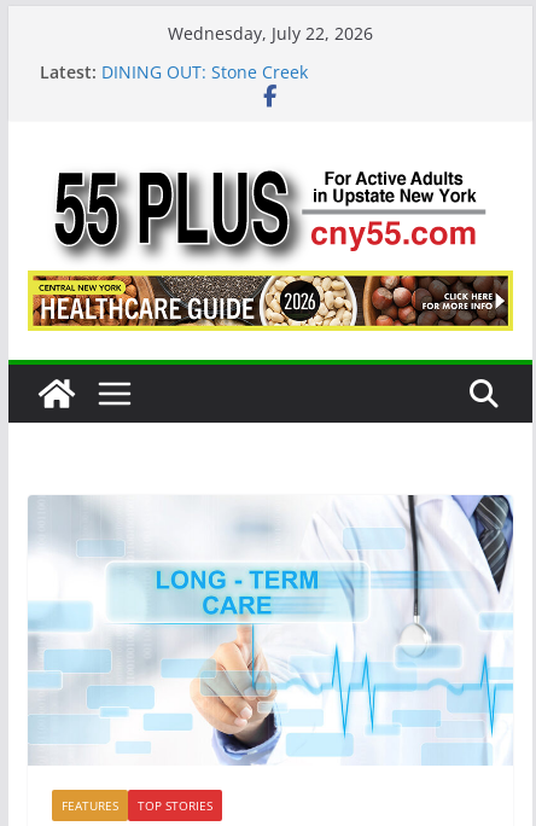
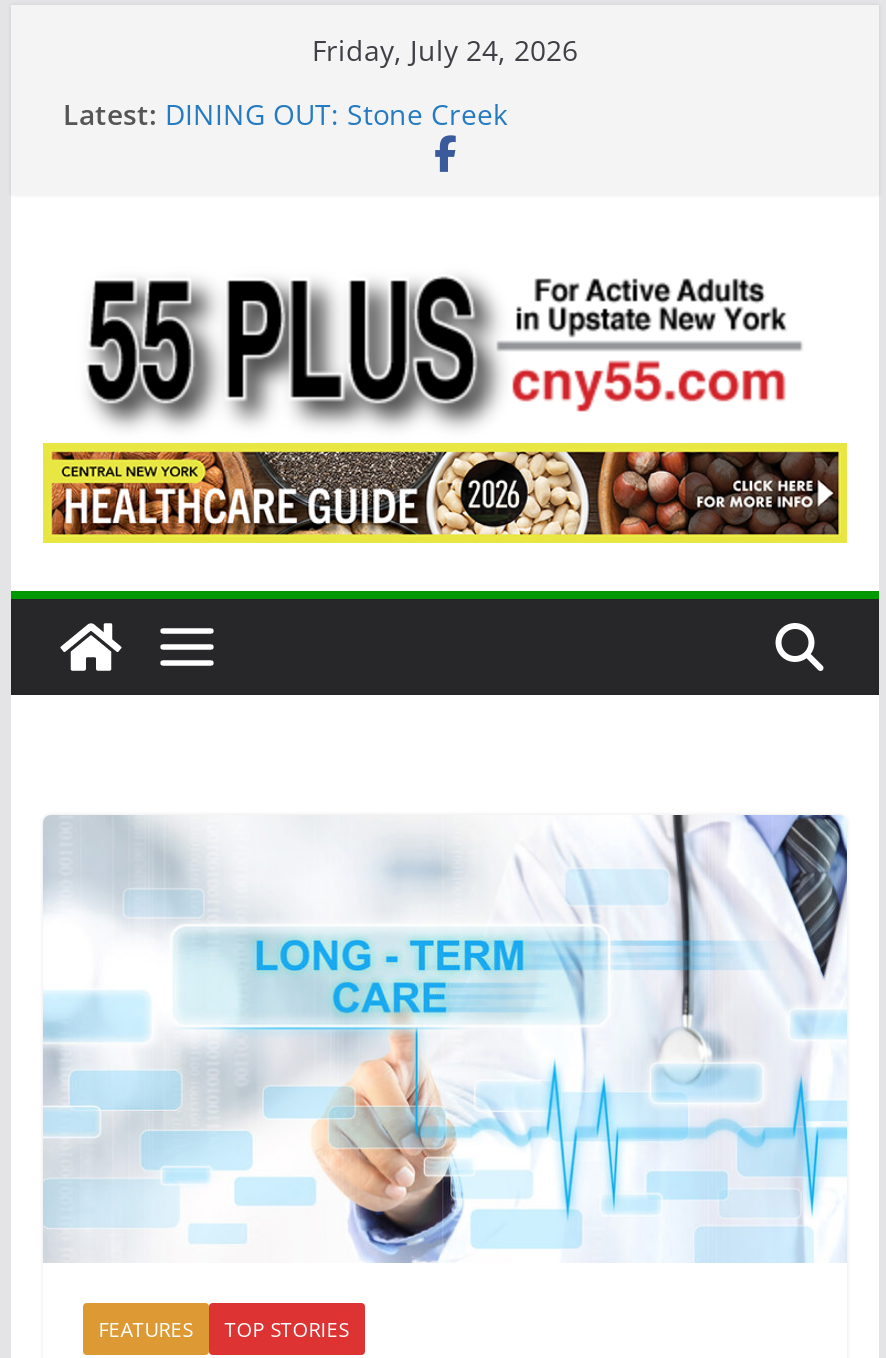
- Wednesday, July 22, 2026
+ Friday, July 24, 2026
